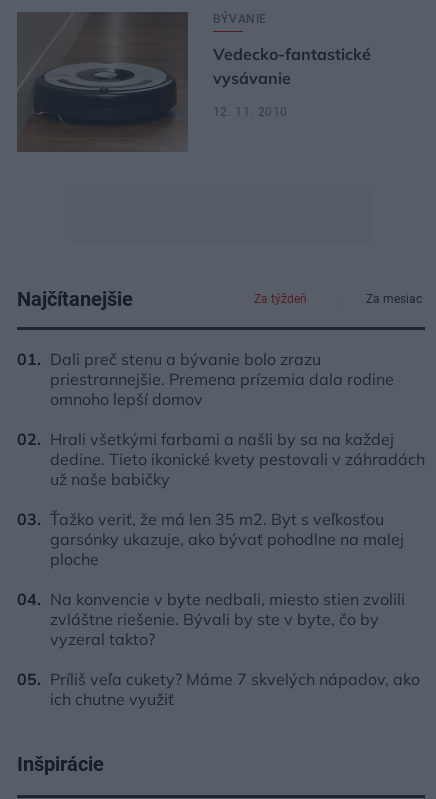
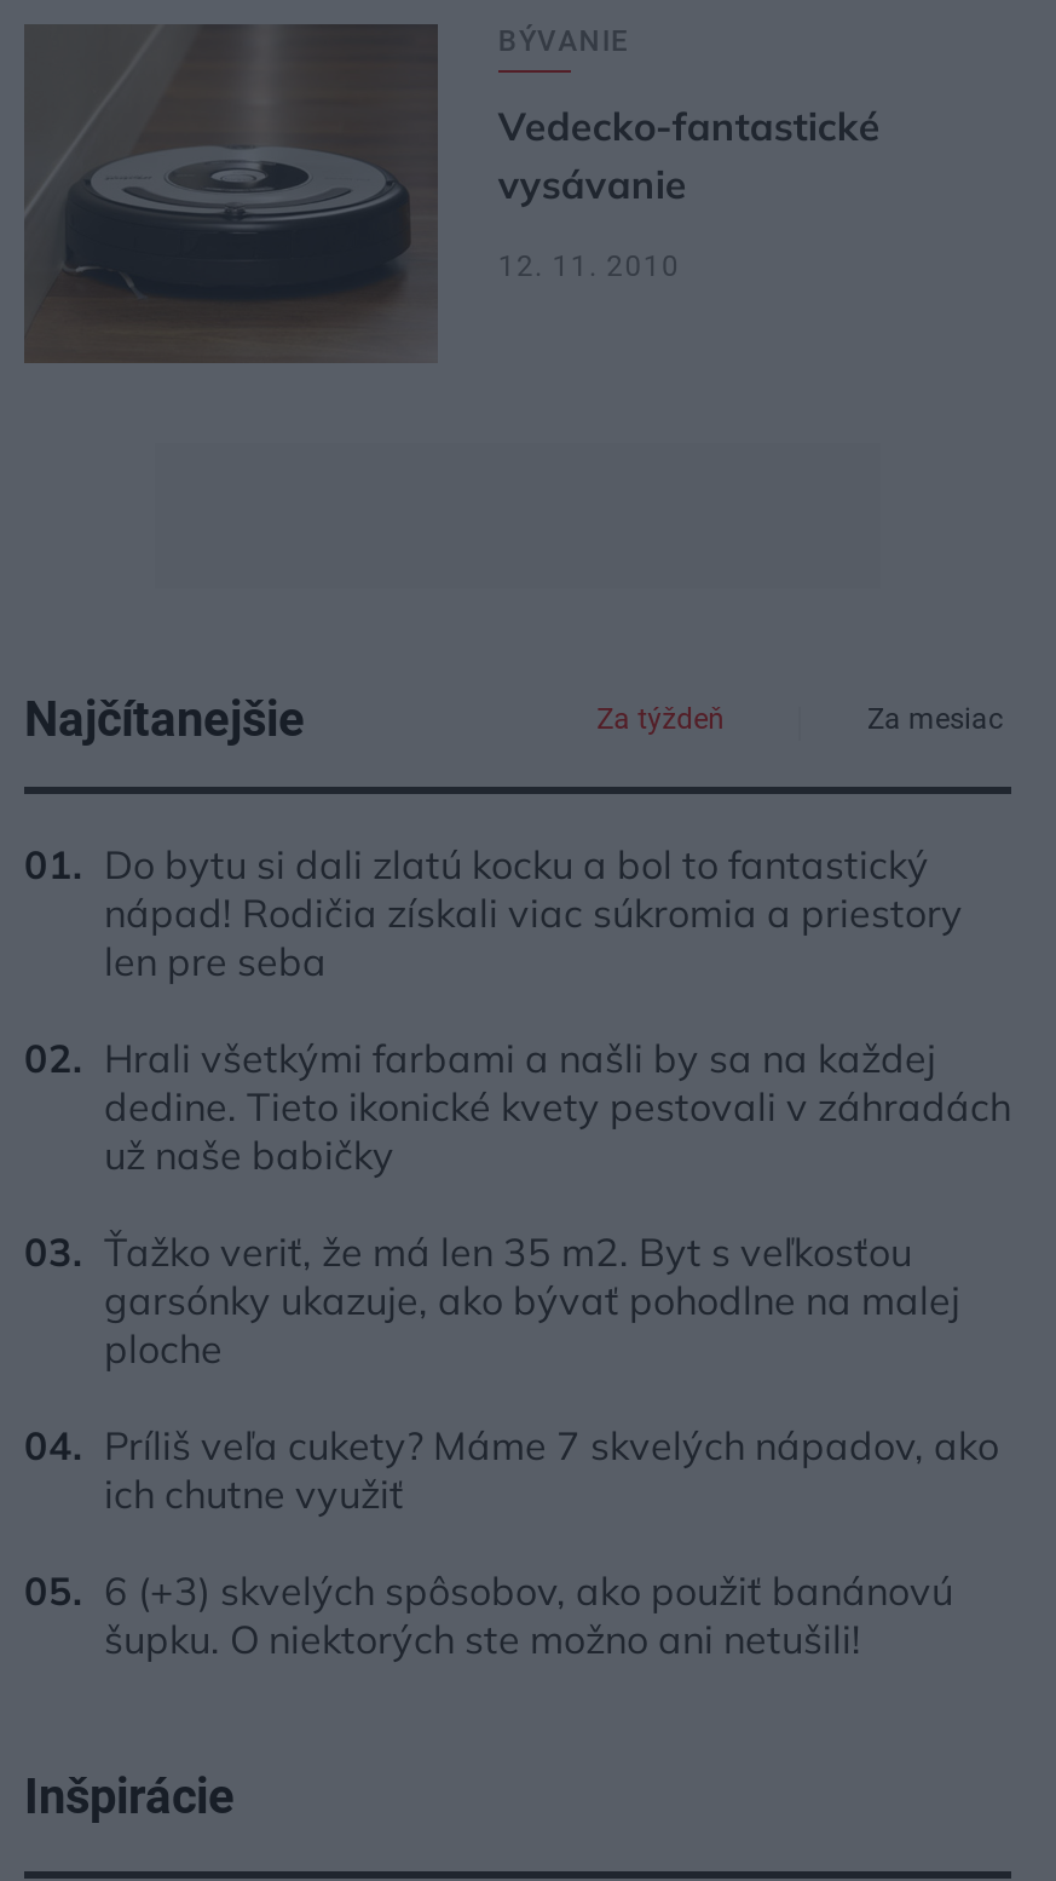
- Dali preč stenu a bývanie bolo zrazu
- priestrannejšie. Premena prízemia dala rodine
- omnoho lepší domov
+ Do bytu si dali zlatú kocku a bol to fantastický
+ nápad! Rodičia získali viac súkromia a priestory
+ len pre seba

- Na konvencie v byte nedbali, miesto stien zvolili
- zvláštne riešenie. Bývali by ste v byte, čo by
- vyzeral takto?

moved up: Príliš veľa cukety? Máme 7 skvelých nápadov, ako | ich chutne využiť

+ 6 (+3) skvelých spôsobov, ako použiť banánovú
+ šupku. O niektorých ste možno ani netušili!
